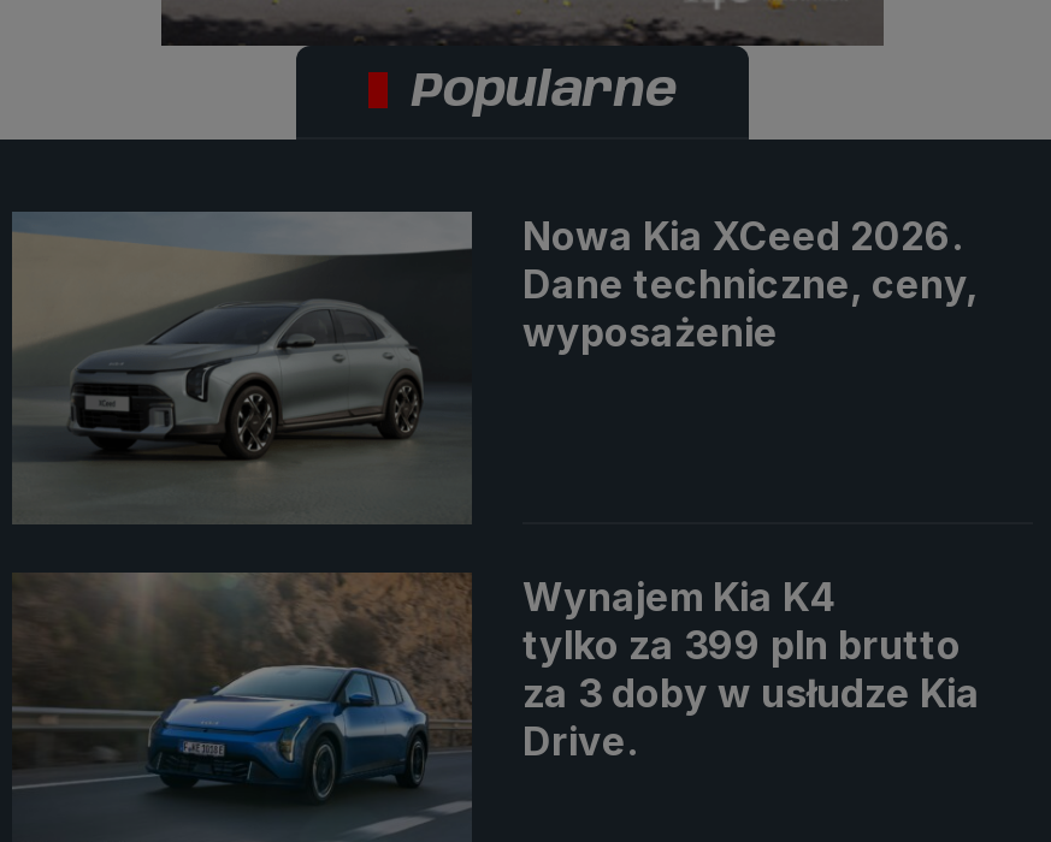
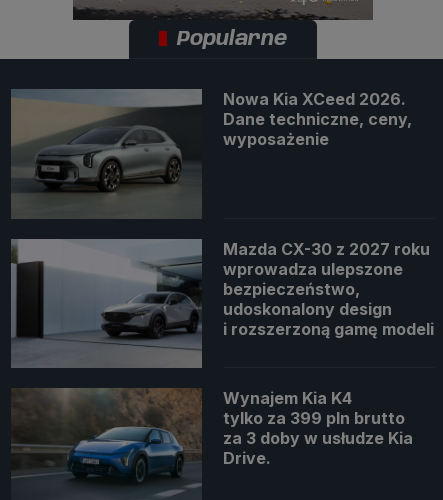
+ [image]
+ Mazda CX-30 z 2027 roku
+ wprowadza ulepszone
+ bezpieczeństwo,
+ udoskonalony design
+ i rozszerzoną gamę modeli
